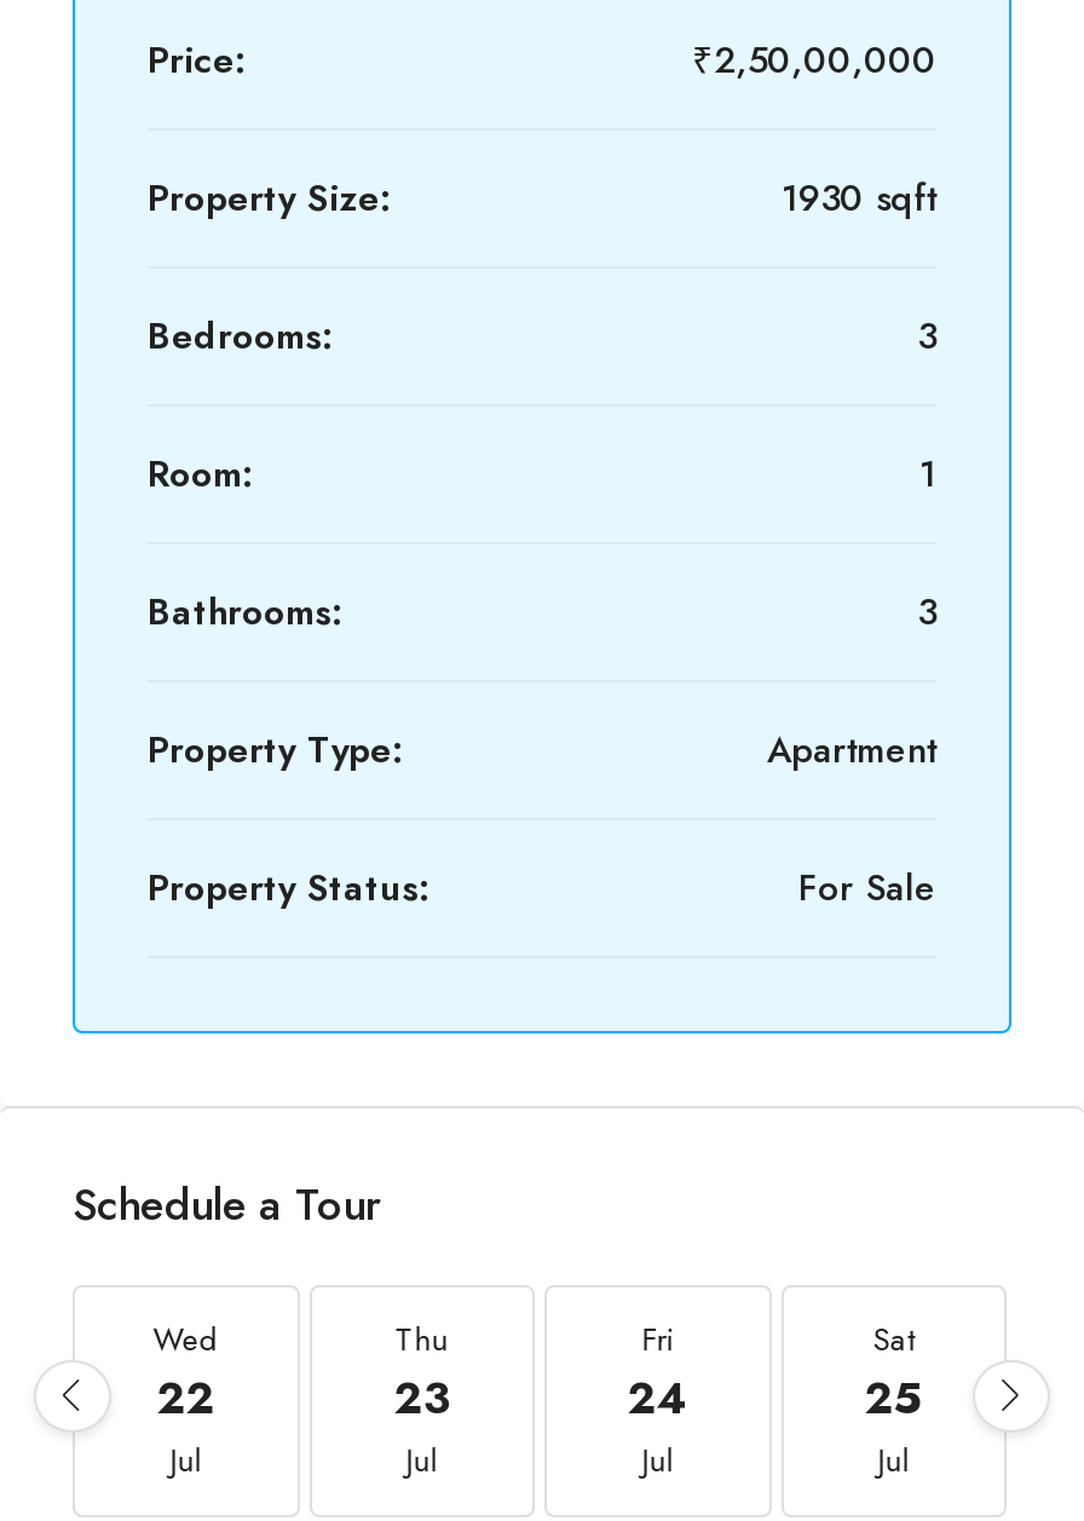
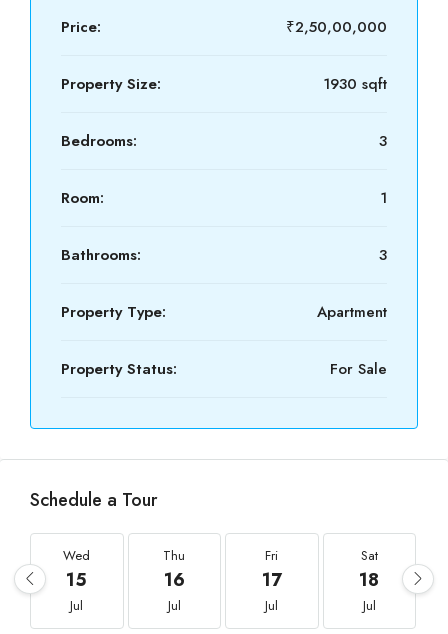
- 22
+ 15

- 23
+ 16

- 24
+ 17

- 25
+ 18
